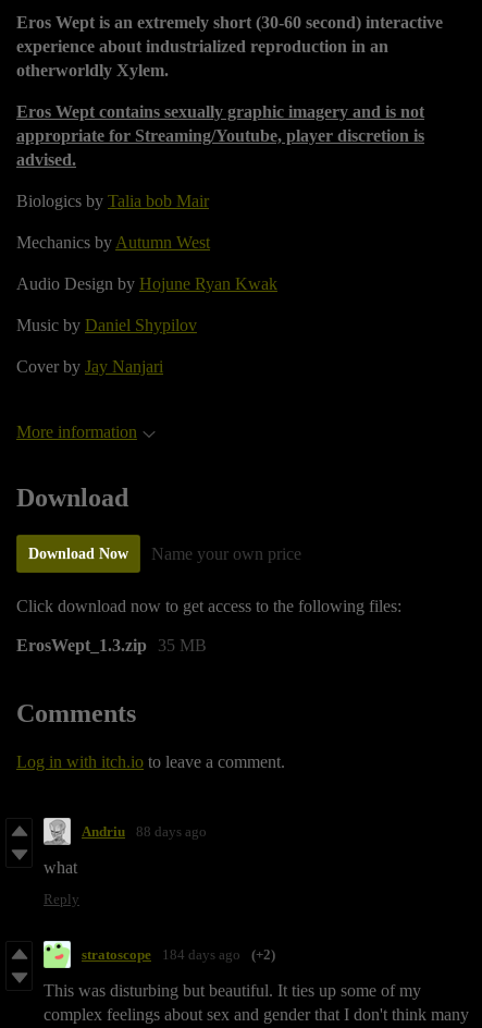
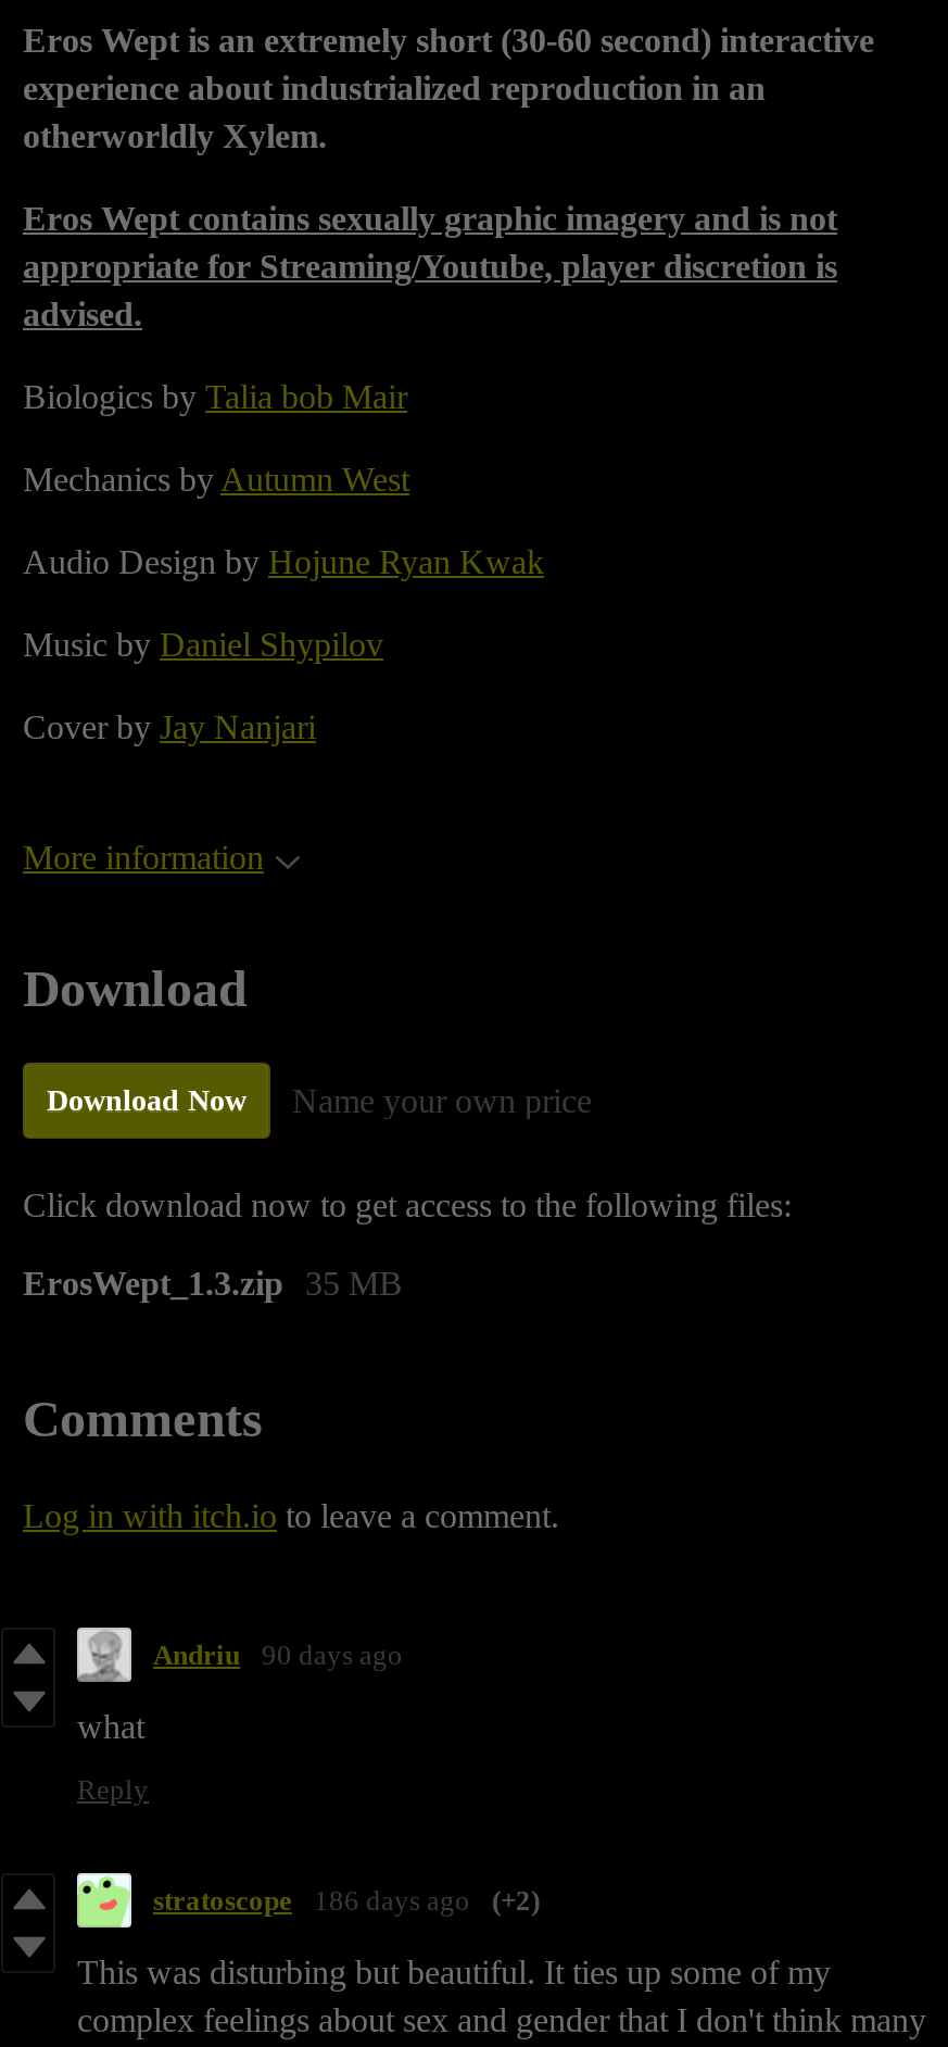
- Andriu 88 days ago
+ Andriu 90 days ago

- stratoscope 184 days ago (+2)
+ stratoscope 186 days ago (+2)
